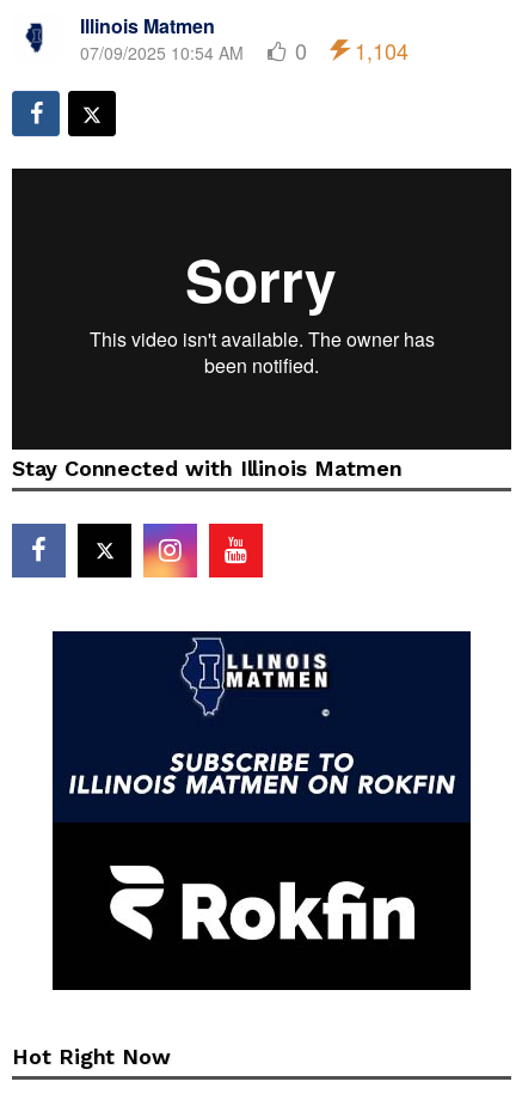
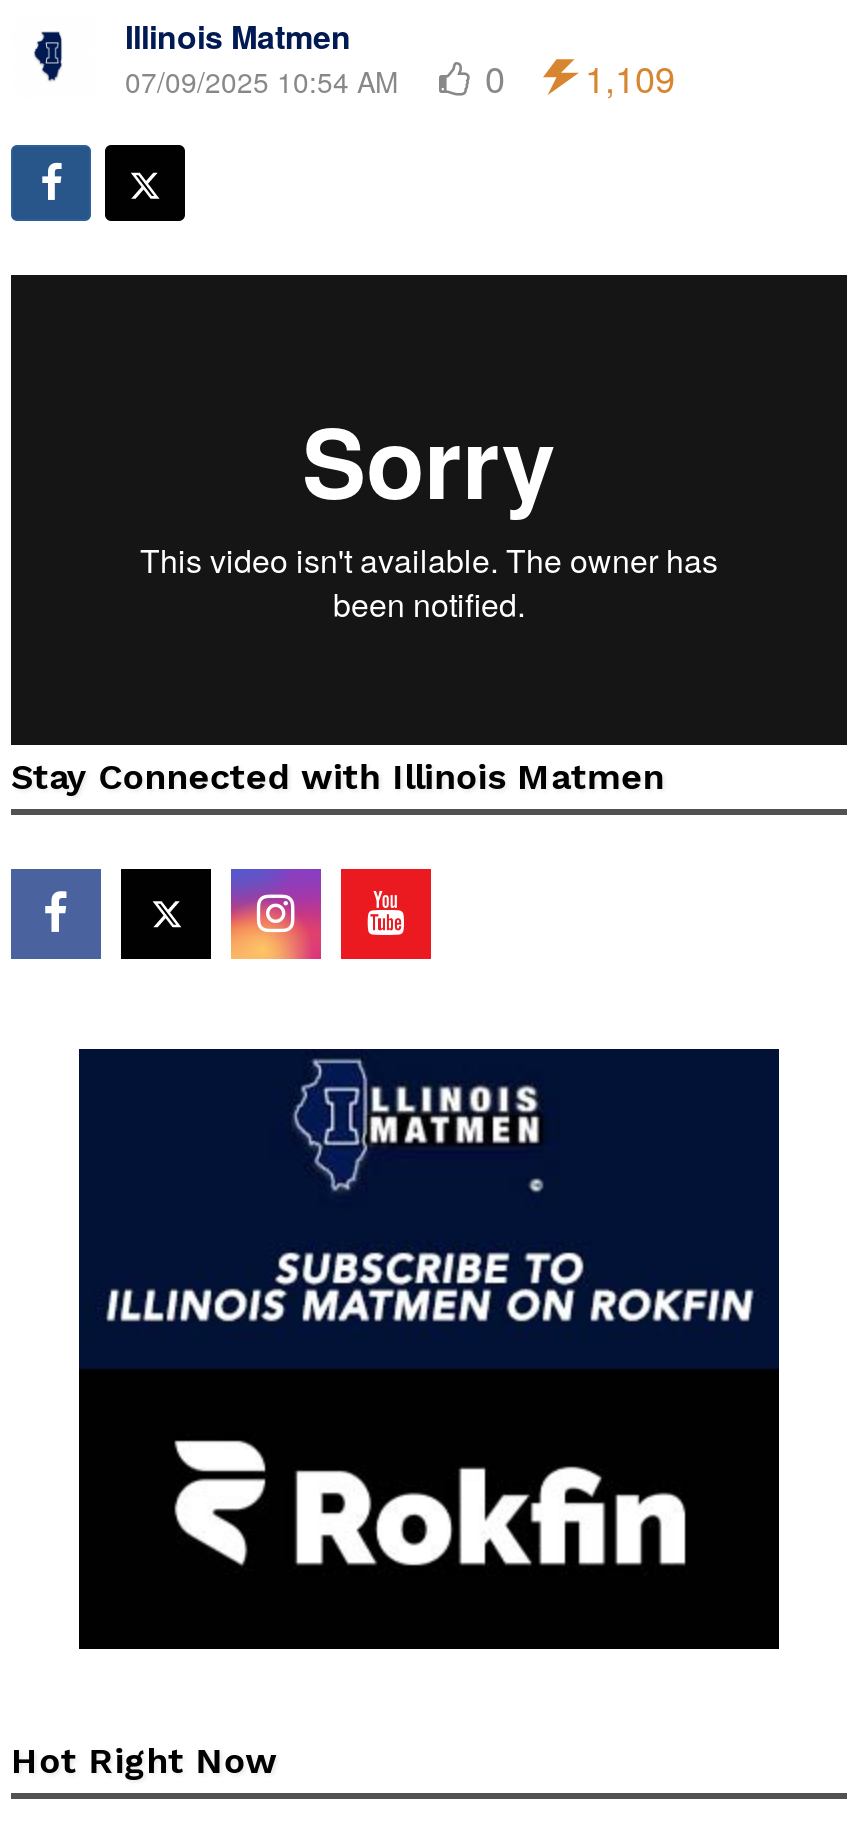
- 0 1,104
+ 0 1,109
